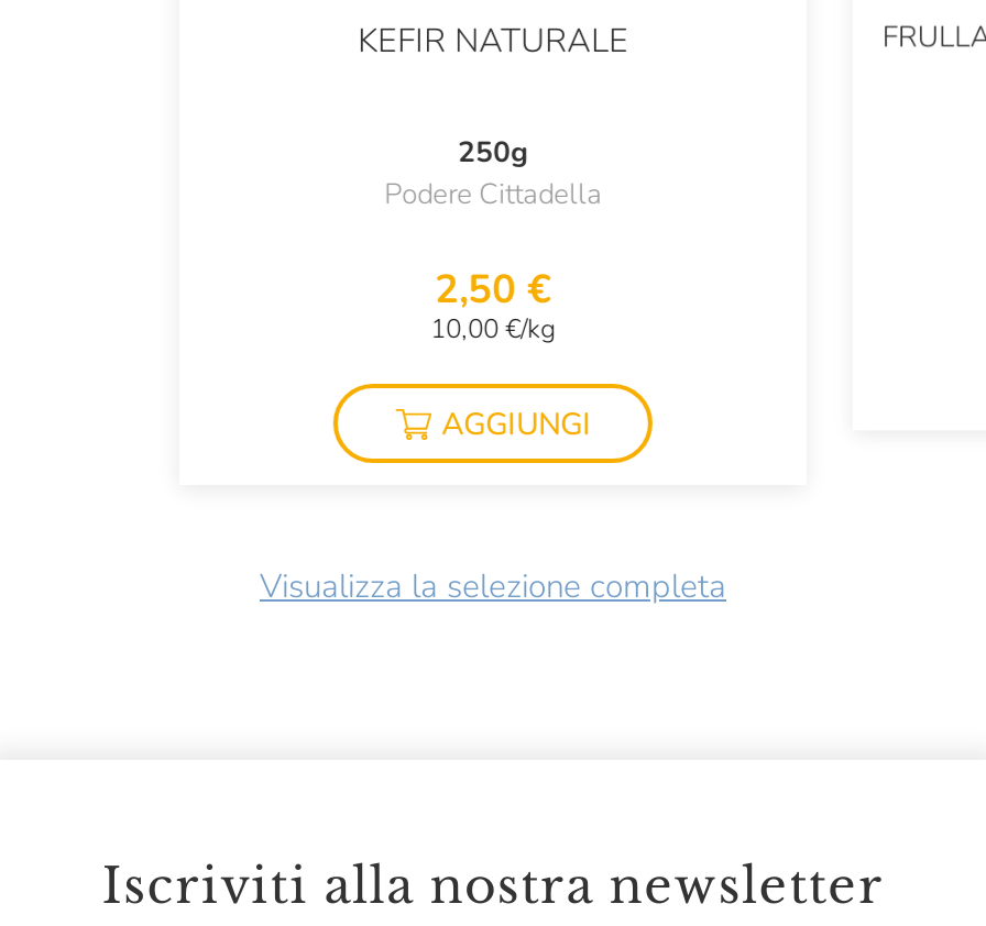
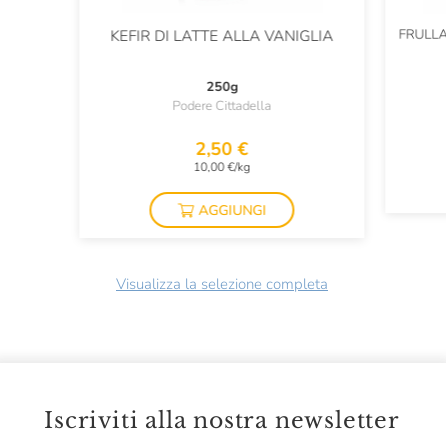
- KEFIR NATURALE
+ KEFIR DI LATTE ALLA VANIGLIA
